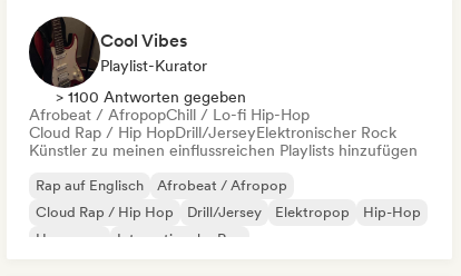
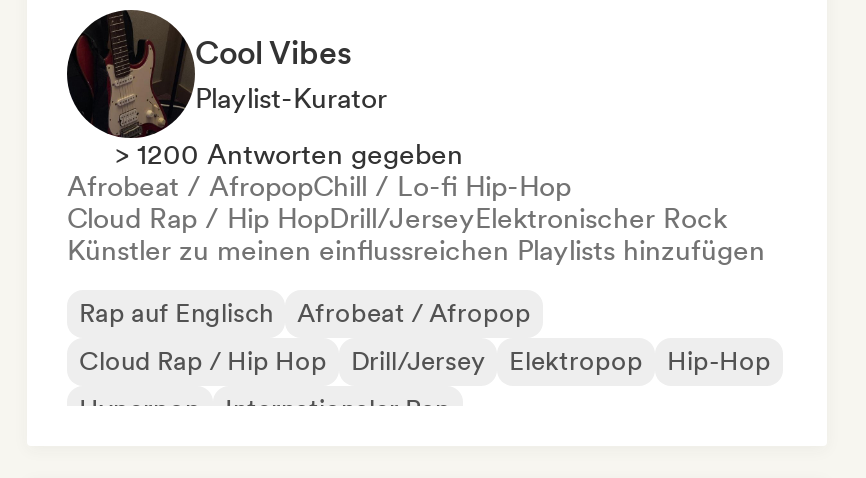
- > 1100 Antworten gegeben
+ > 1200 Antworten gegeben
